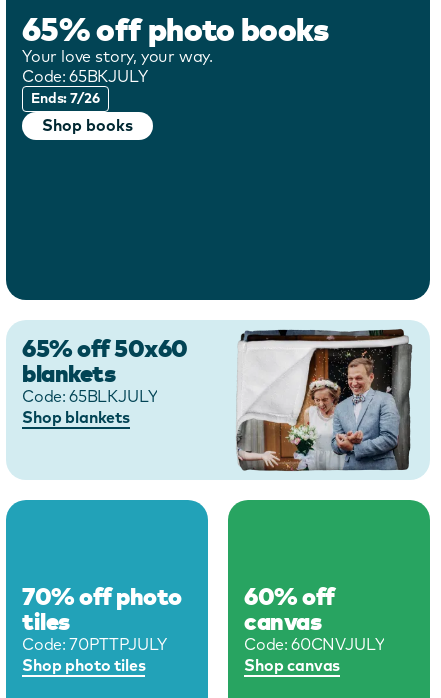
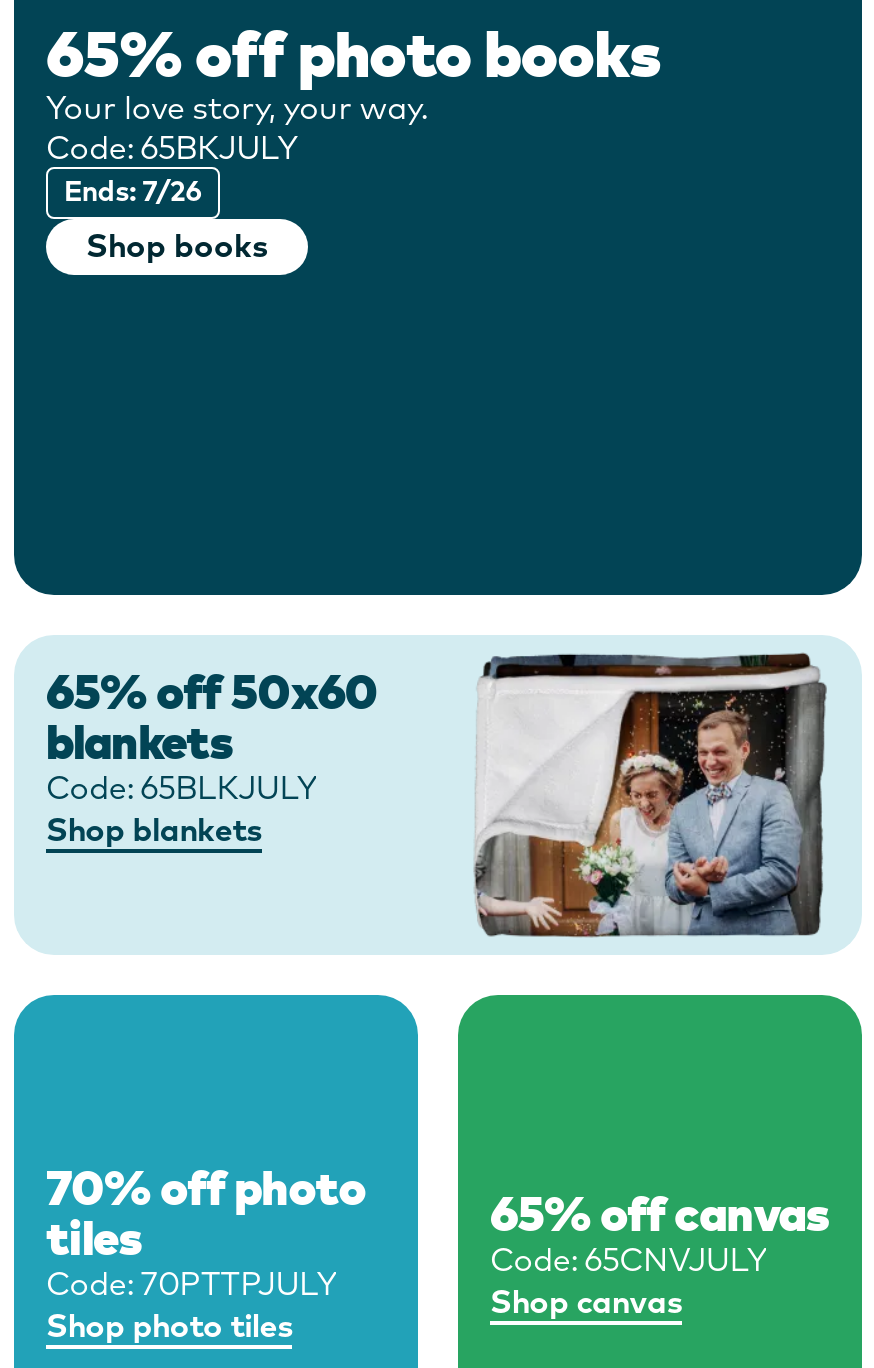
- 60% off
- canvas
- Code: 60CNVJULY
+ 65% off canvas
+ Code: 65CNVJULY
